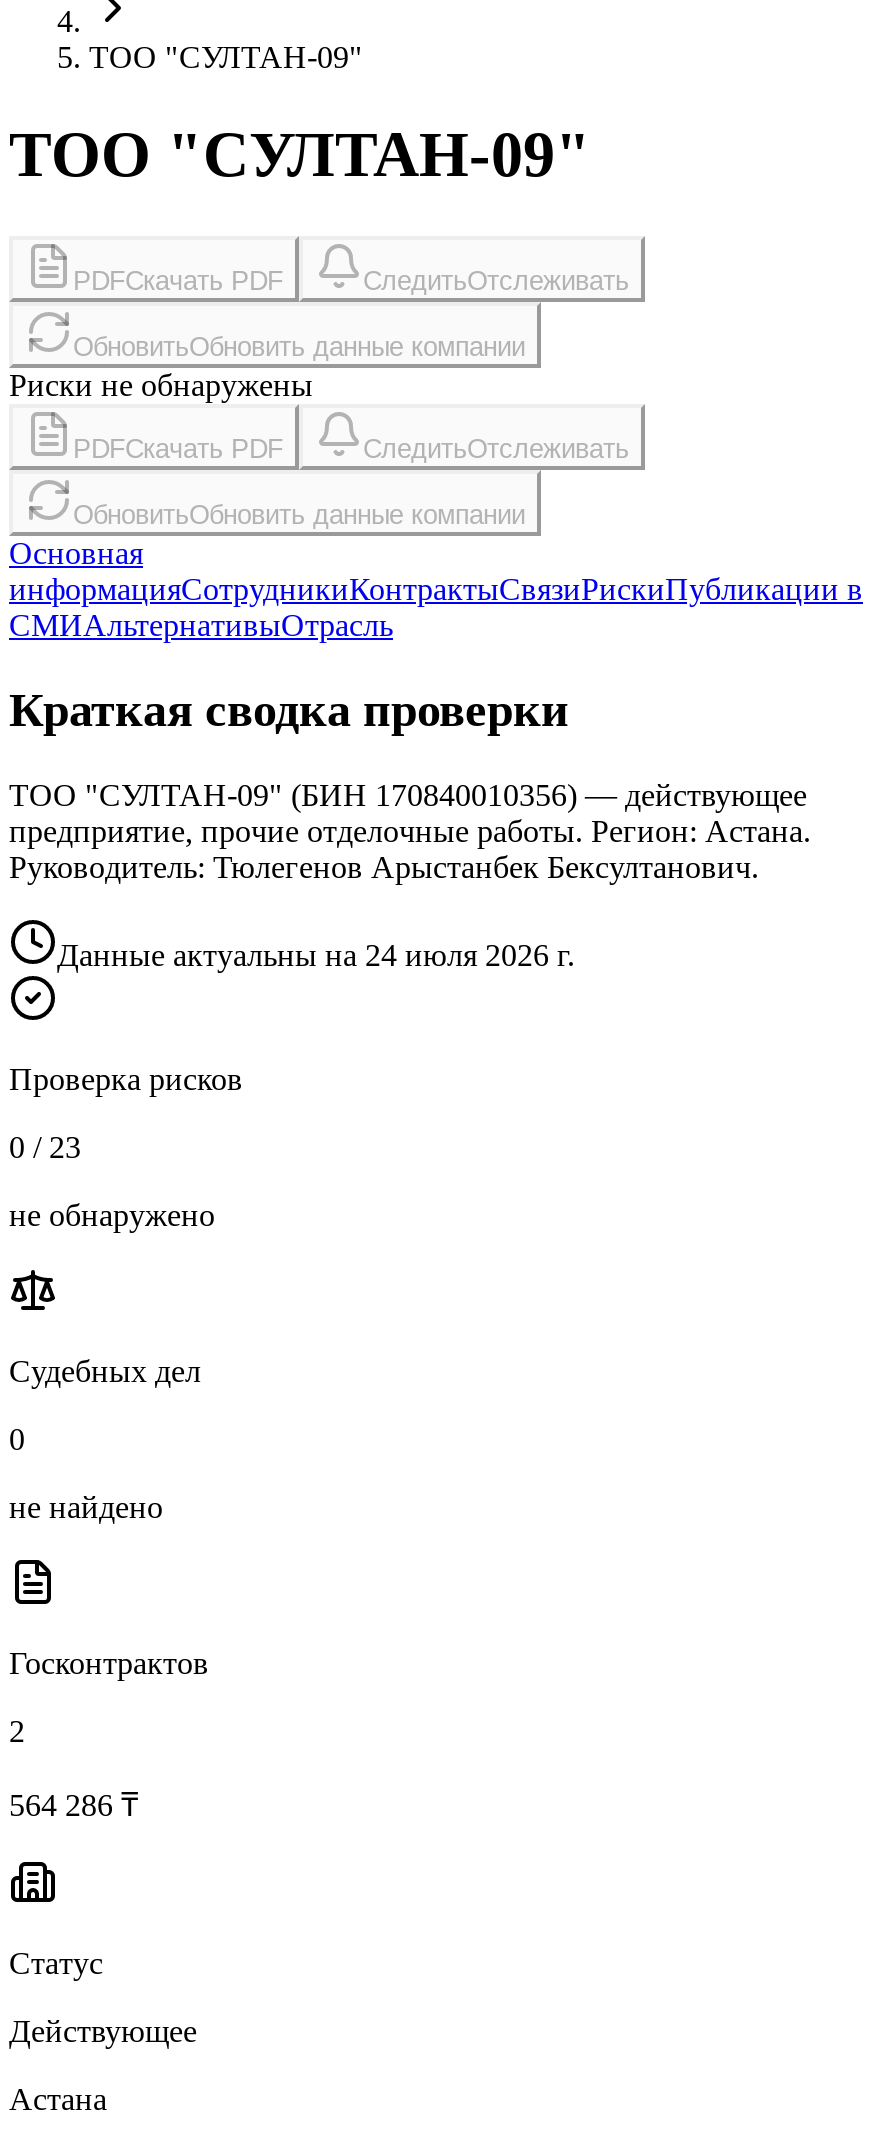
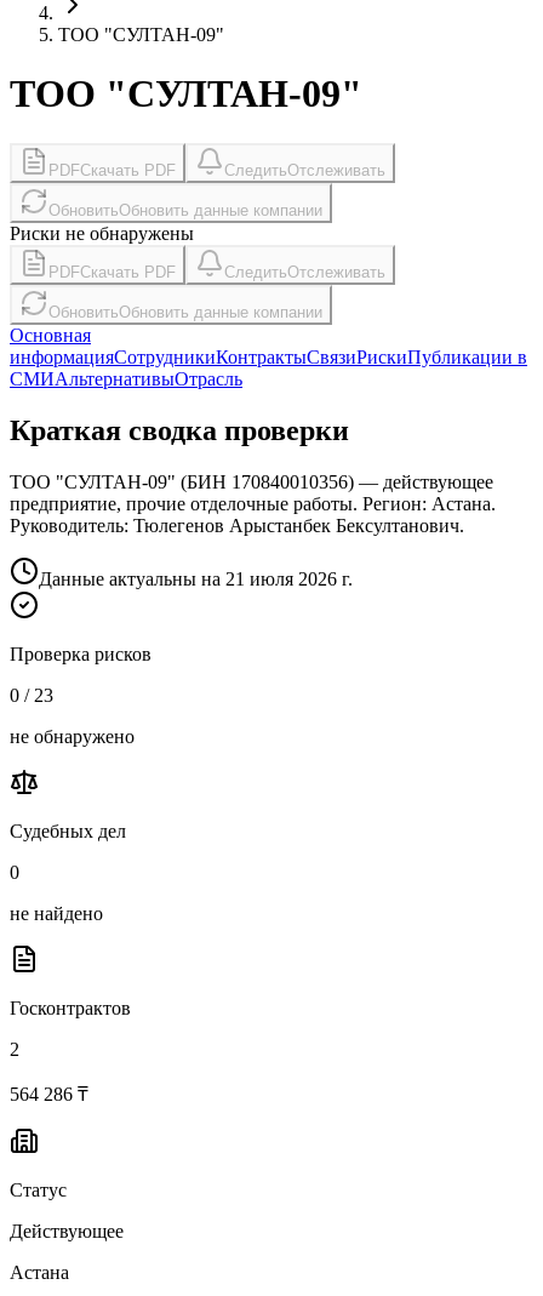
- Данные актуальны на 24 июля 2026 г.
+ Данные актуальны на 21 июля 2026 г.
